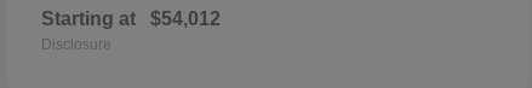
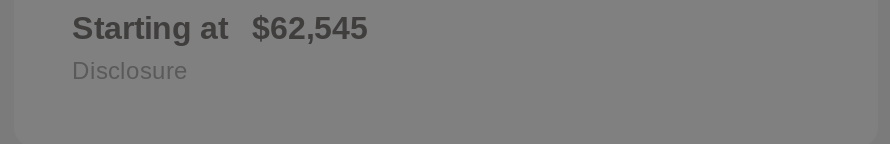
- Starting at $54,012
+ Starting at $62,545
